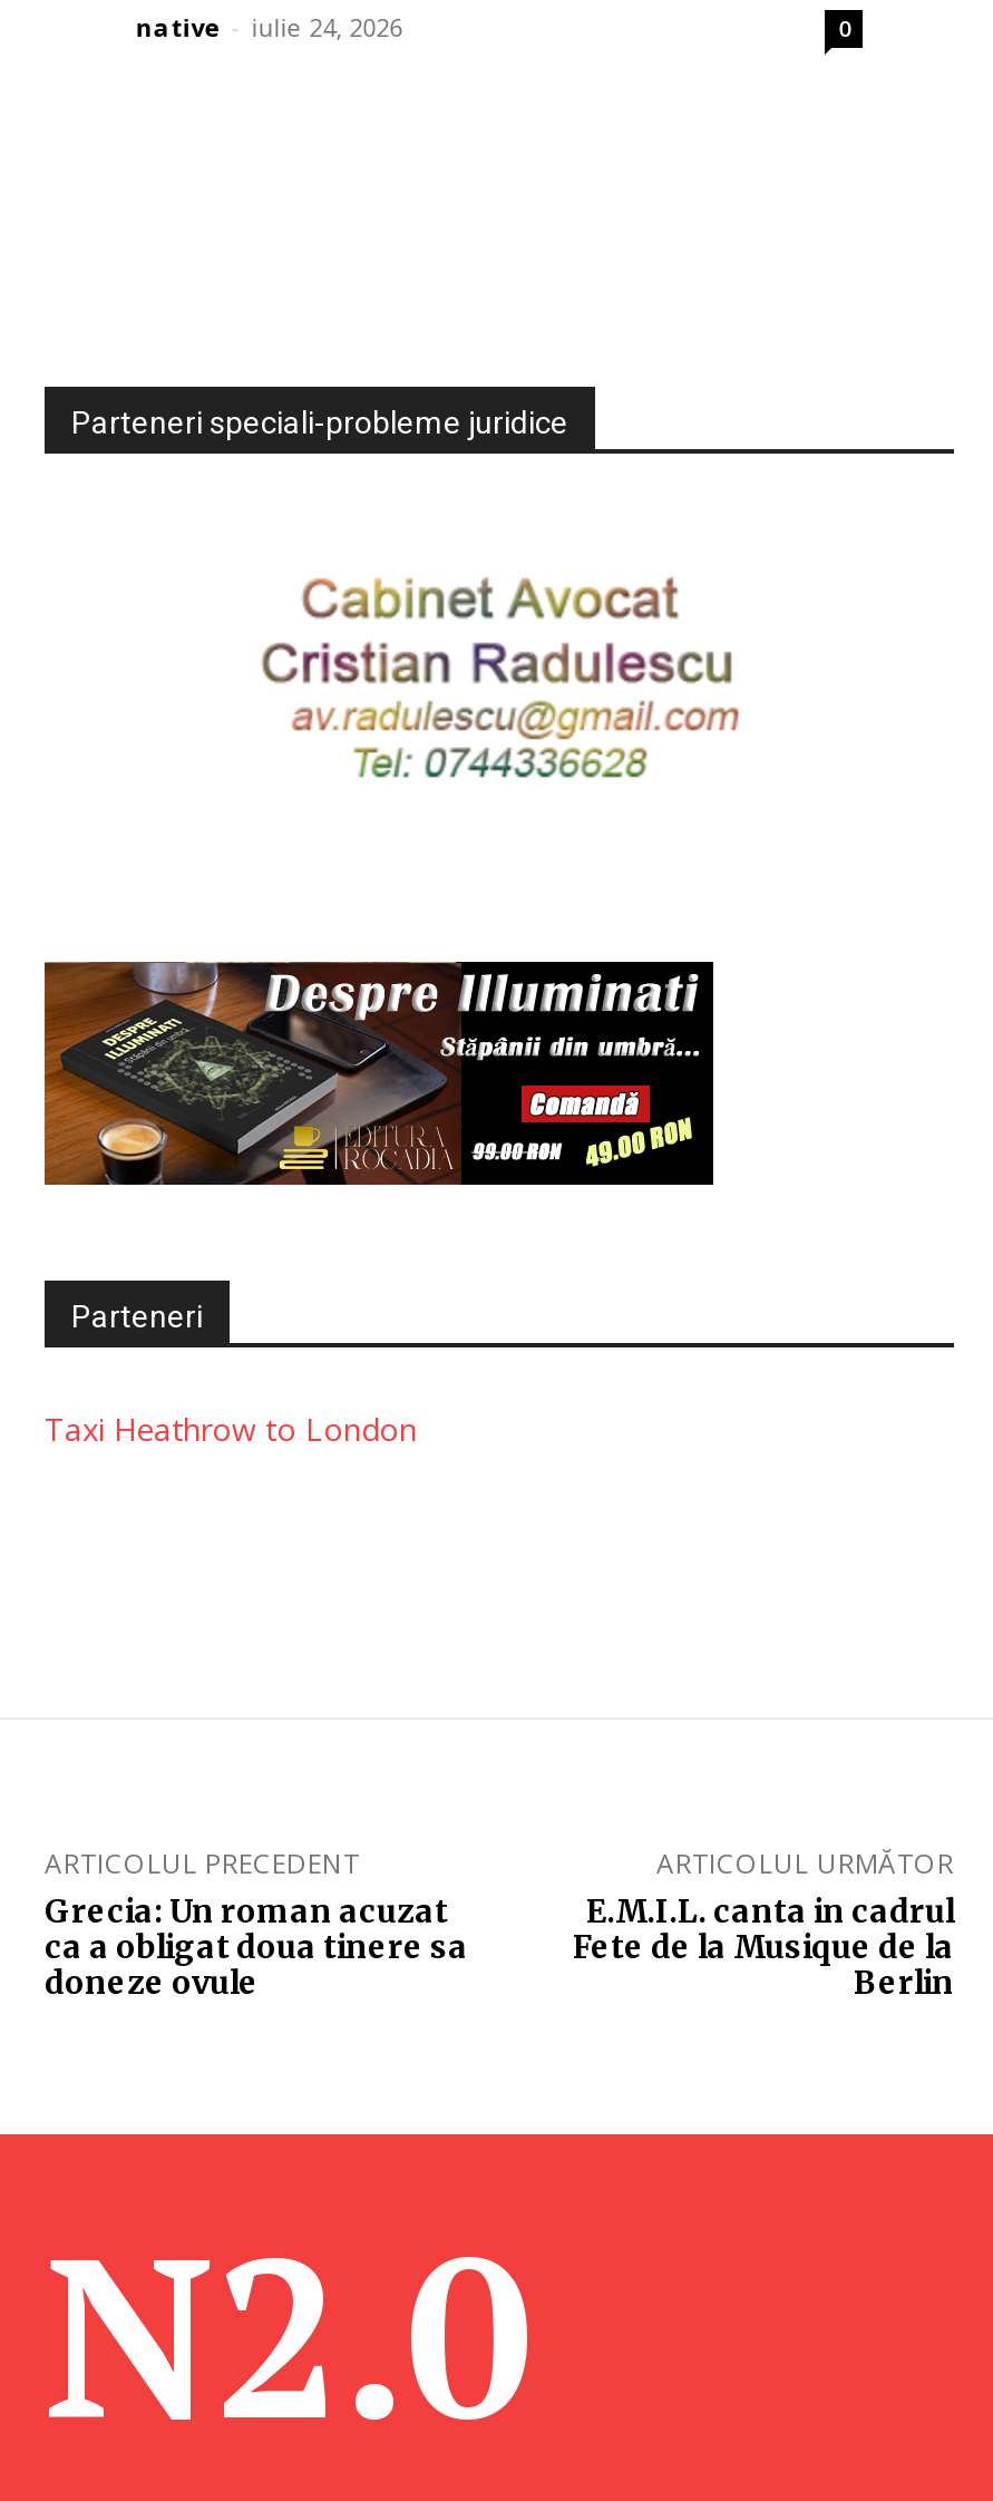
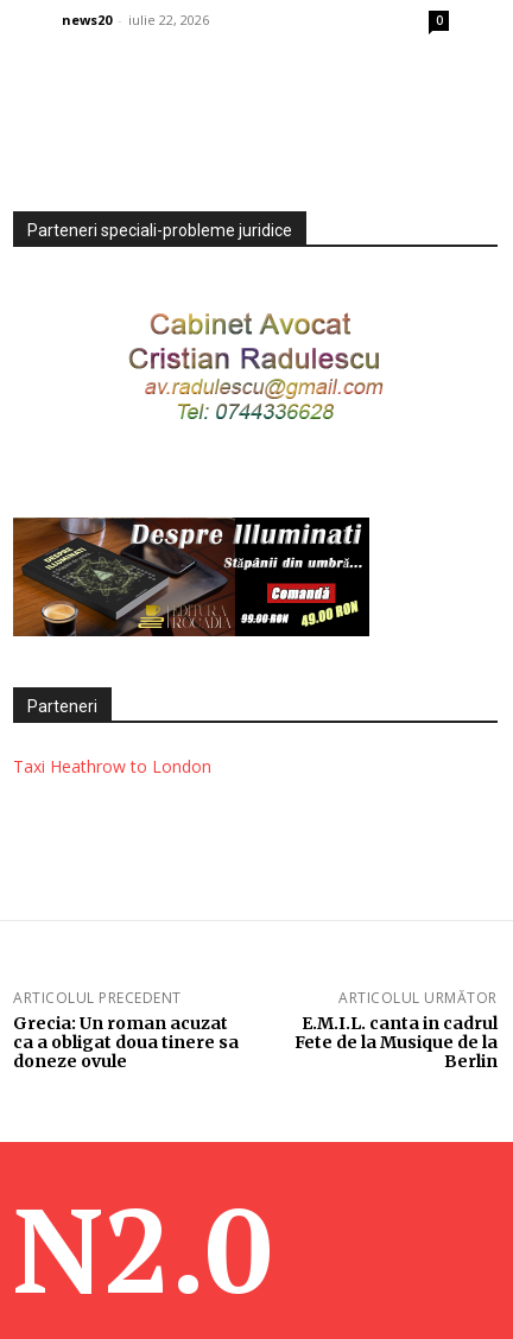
- native - iulie 24, 2026
+ news20 - iulie 22, 2026
